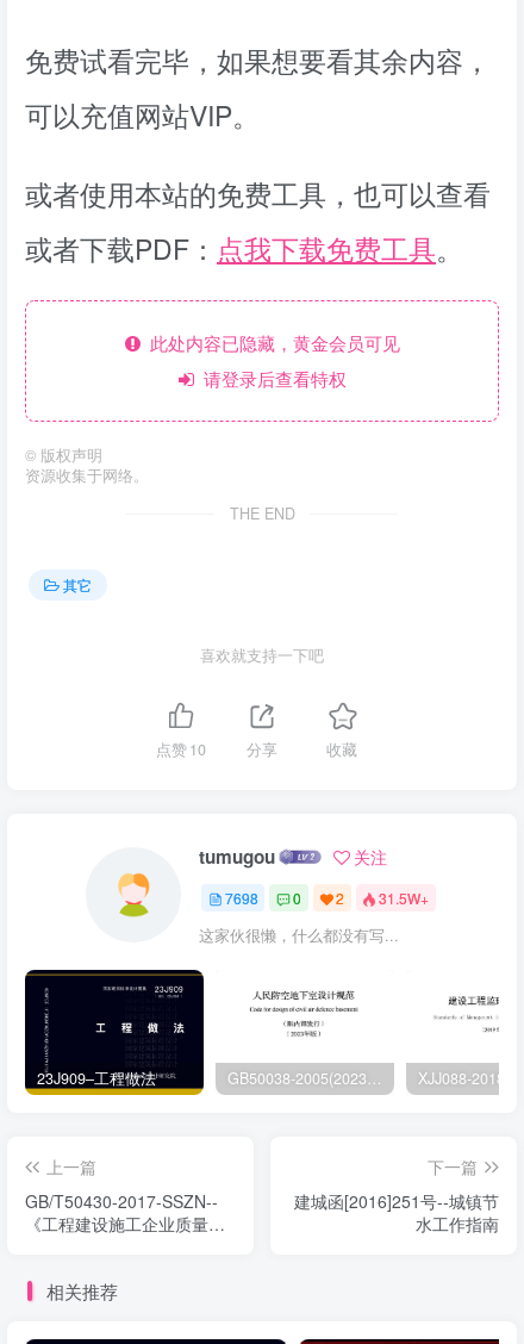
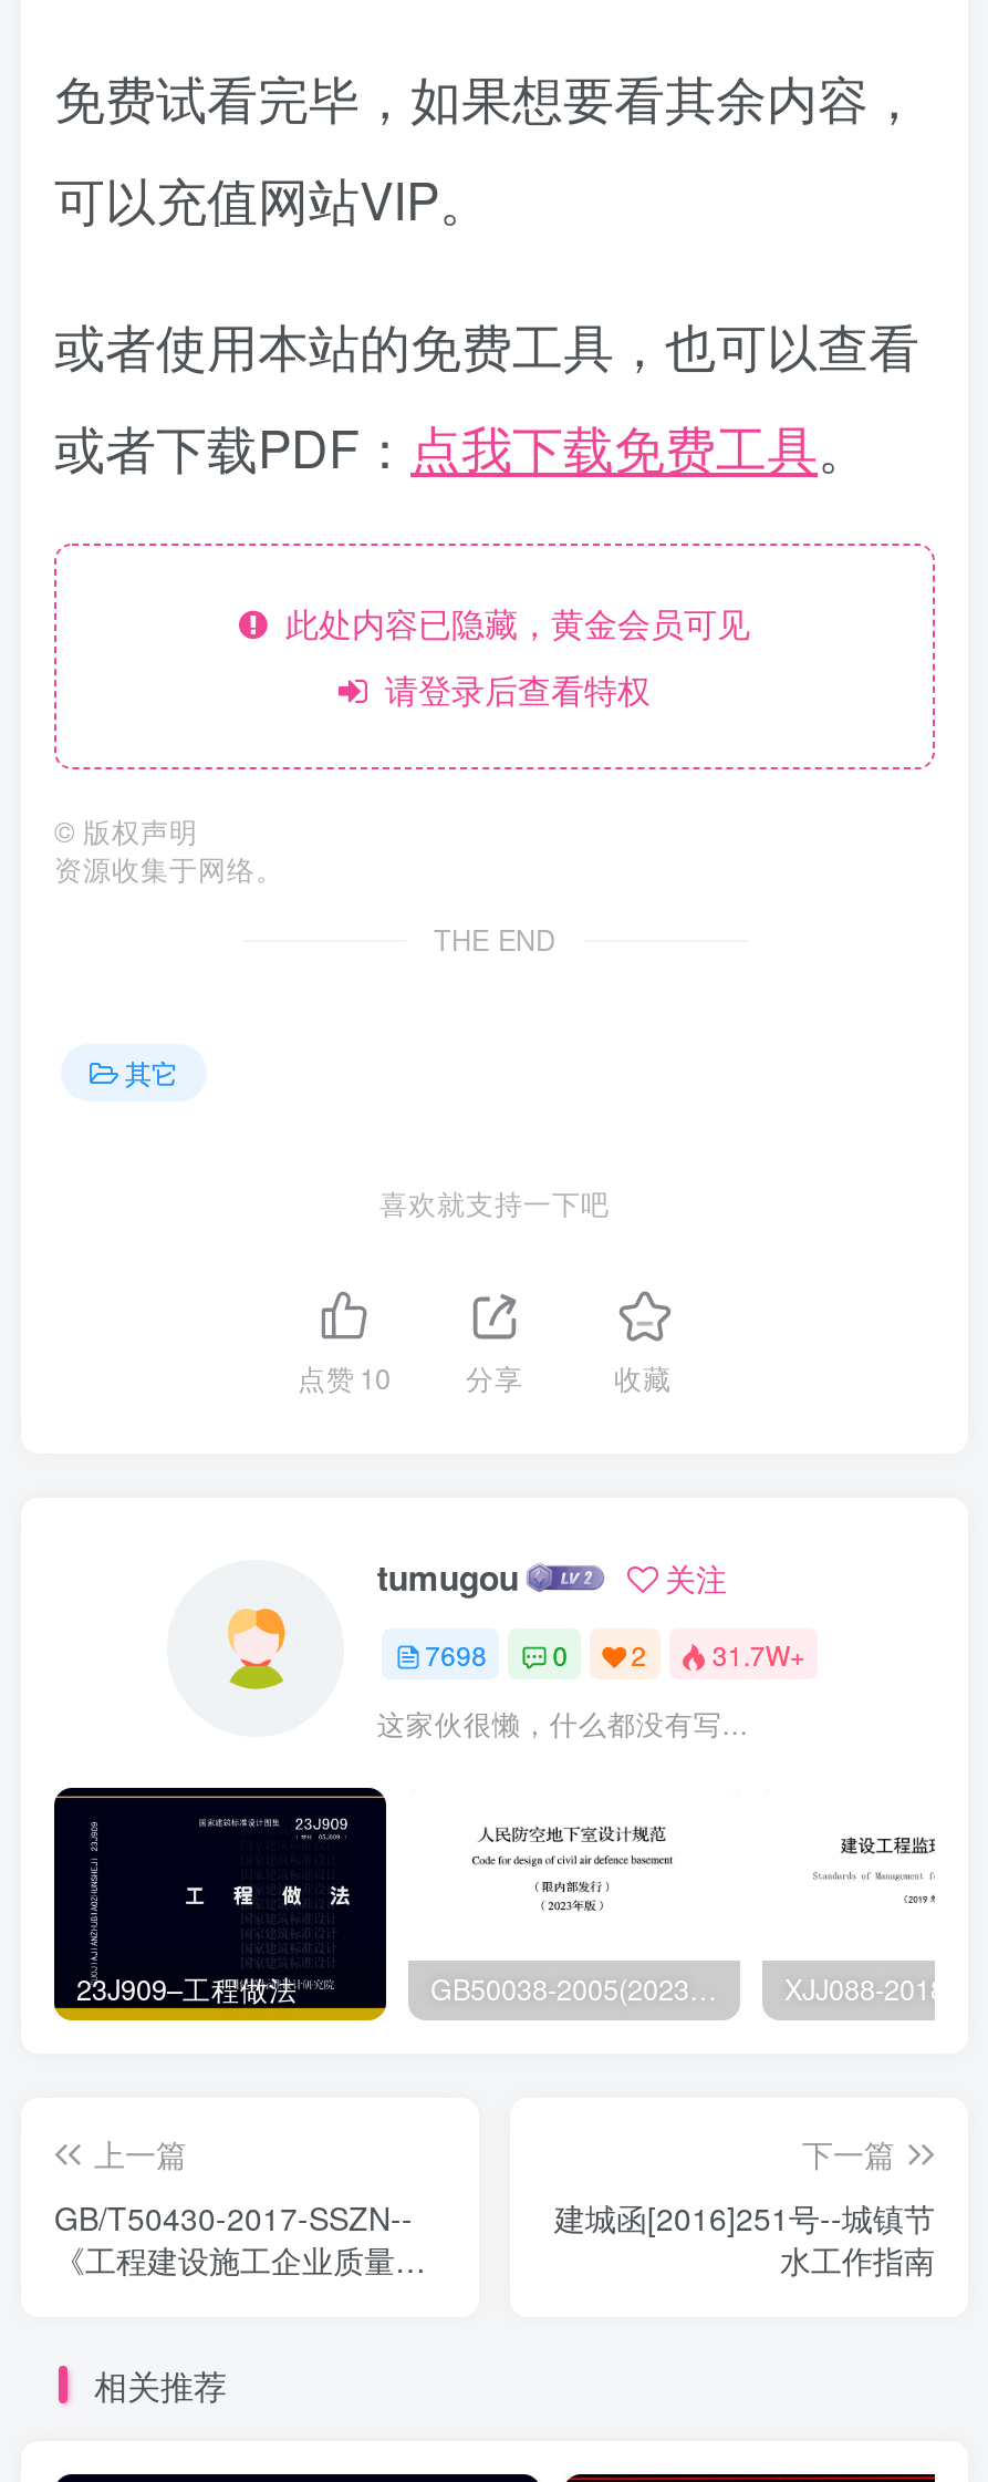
- 7698 0 2 31.5W+
+ 7698 0 2 31.7W+
